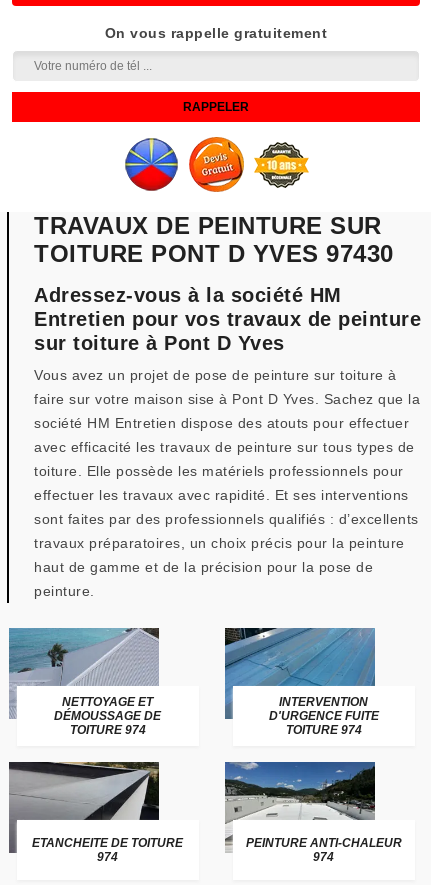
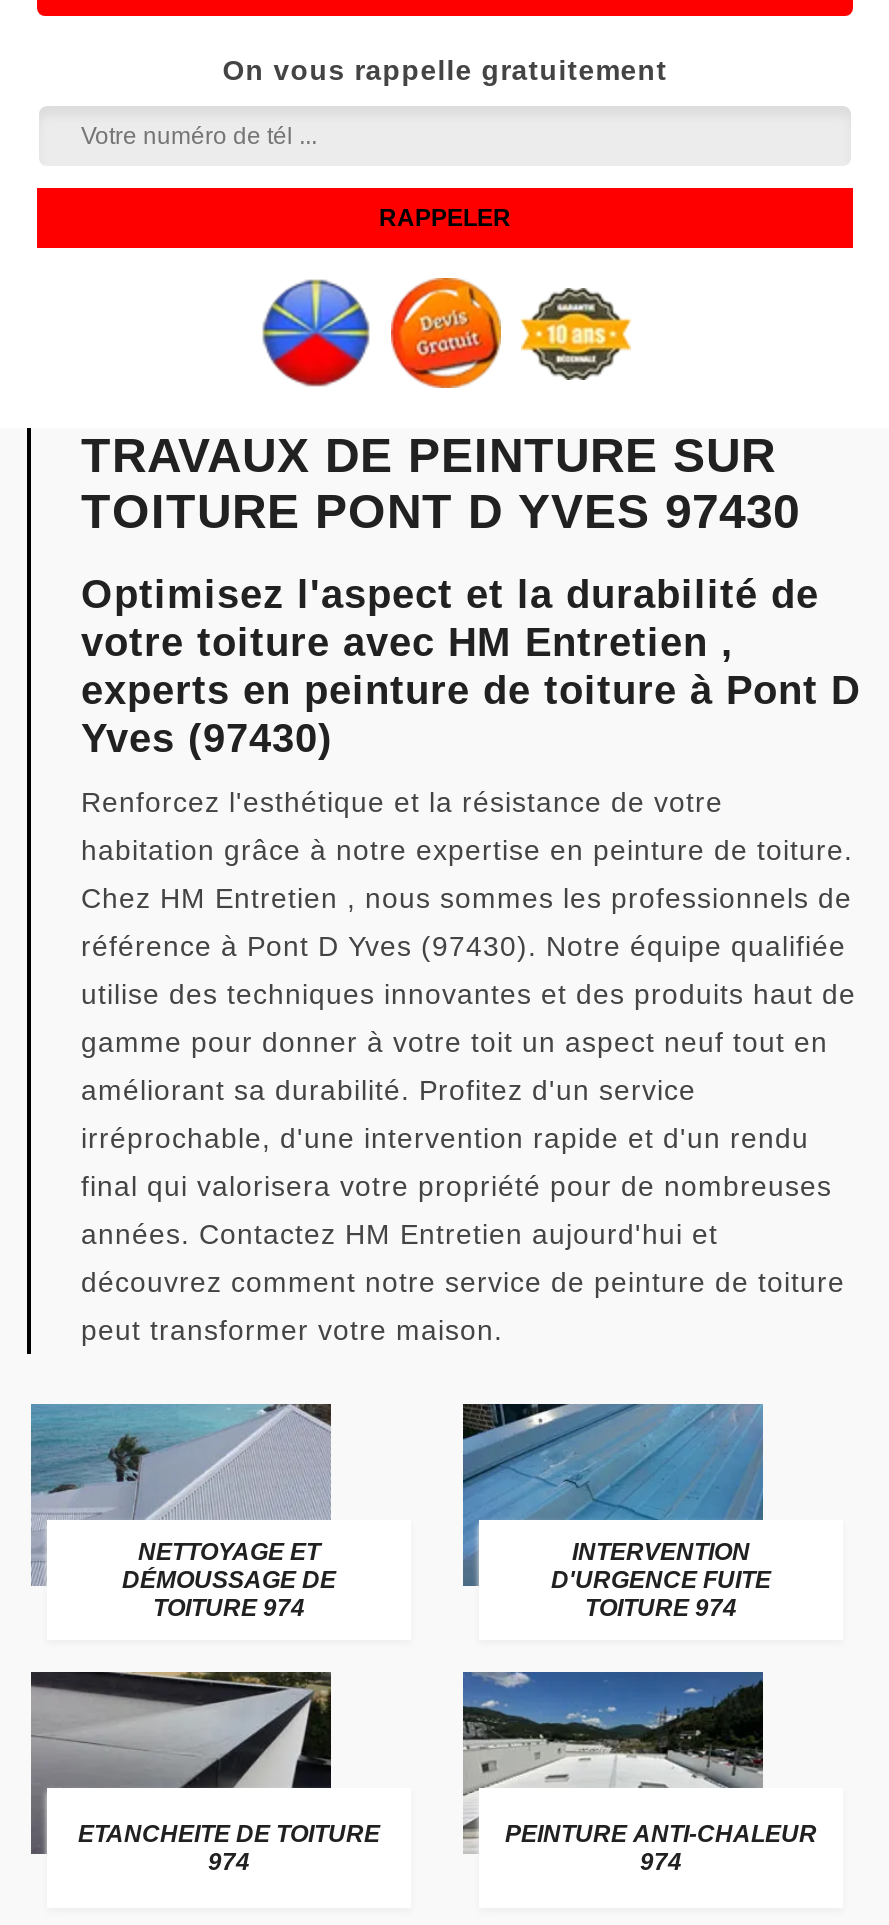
- Adressez-vous à la société HM
- Entretien pour vos travaux de peinture
- sur toiture à Pont D Yves
- Vous avez un projet de pose de peinture sur toiture à
- faire sur votre maison sise à Pont D Yves. Sachez que la
- société HM Entretien dispose des atouts pour effectuer
- avec efficacité les travaux de peinture sur tous types de
- toiture. Elle possède les matériels professionnels pour
- effectuer les travaux avec rapidité. Et ses interventions
- sont faites par des professionnels qualifiés : d’excellents
- travaux préparatoires, un choix précis pour la peinture
- haut de gamme et de la précision pour la pose de
- peinture.
+ Optimisez l'aspect et la durabilité de
+ votre toiture avec HM Entretien ,
+ experts en peinture de toiture à Pont D
+ Yves (97430)
+ Renforcez l'esthétique et la résistance de votre
+ habitation grâce à notre expertise en peinture de toiture.
+ Chez HM Entretien , nous sommes les professionnels de
+ référence à Pont D Yves (97430). Notre équipe qualifiée
+ utilise des techniques innovantes et des produits haut de
+ gamme pour donner à votre toit un aspect neuf tout en
+ améliorant sa durabilité. Profitez d'un service
+ irréprochable, d'une intervention rapide et d'un rendu
+ final qui valorisera votre propriété pour de nombreuses
+ années. Contactez HM Entretien aujourd'hui et
+ découvrez comment notre service de peinture de toiture
+ peut transformer votre maison.
